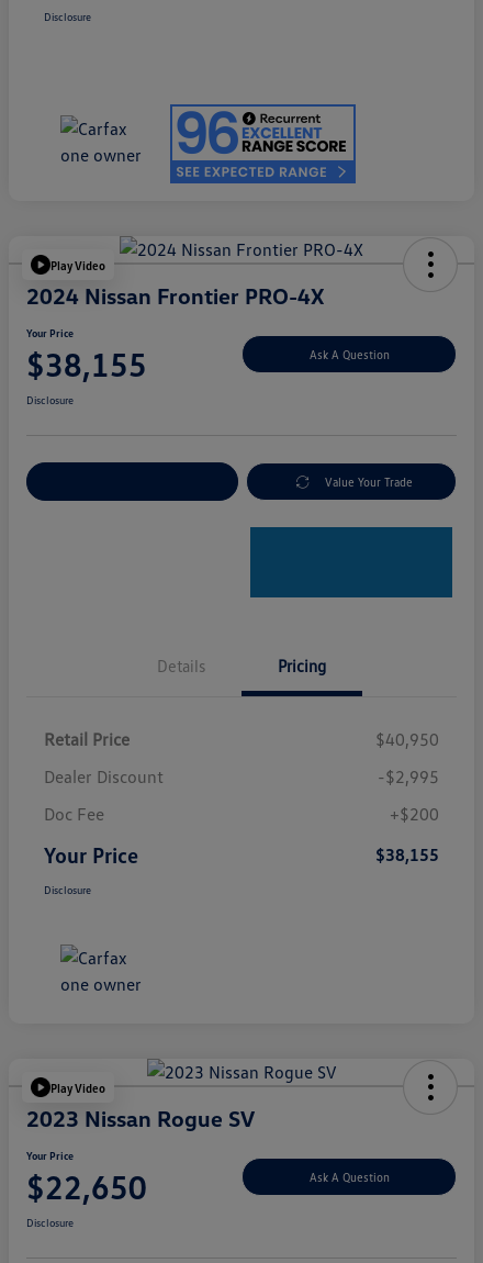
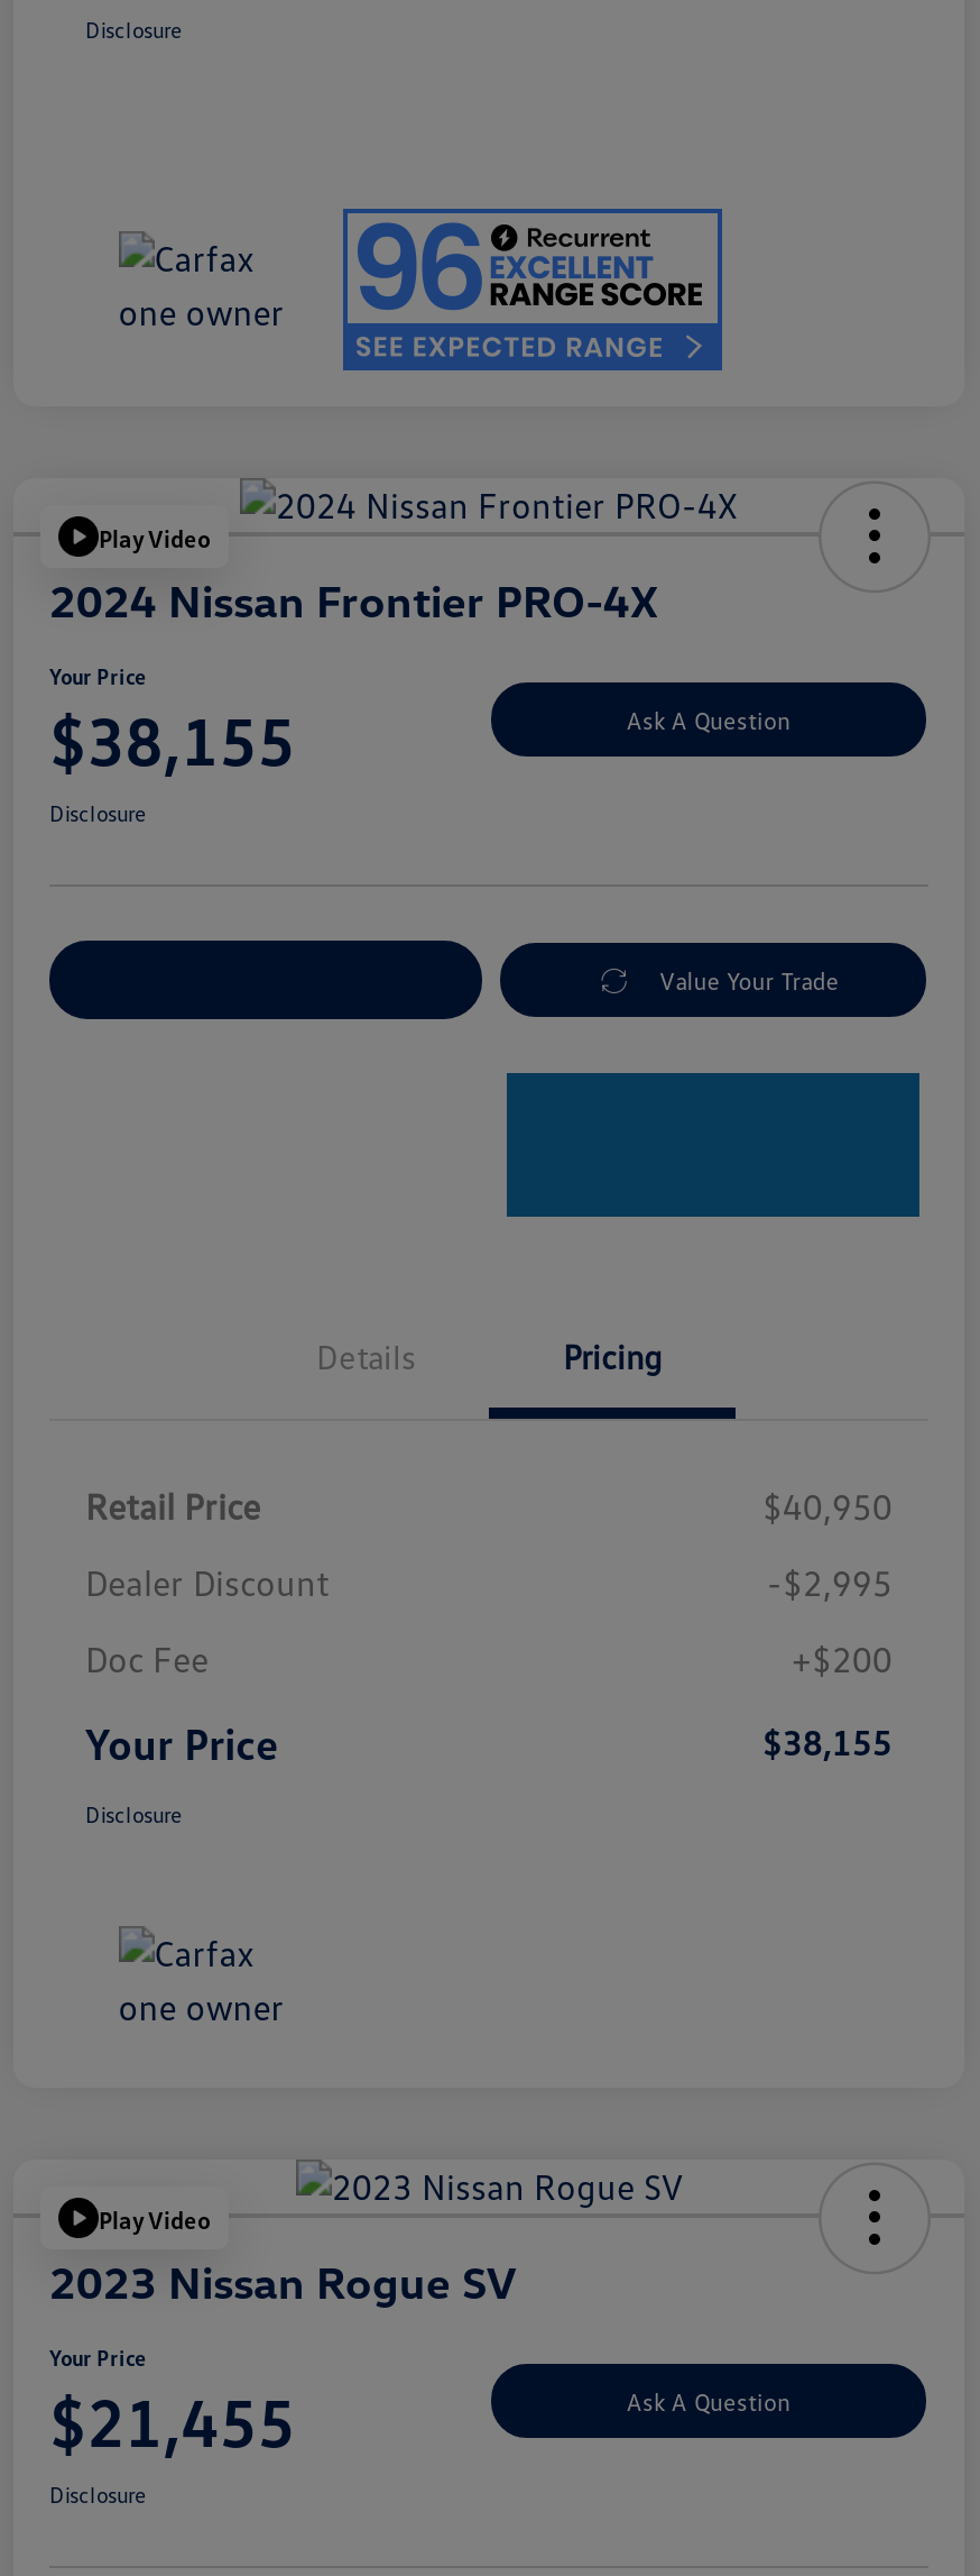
- $22,650
+ $21,455
